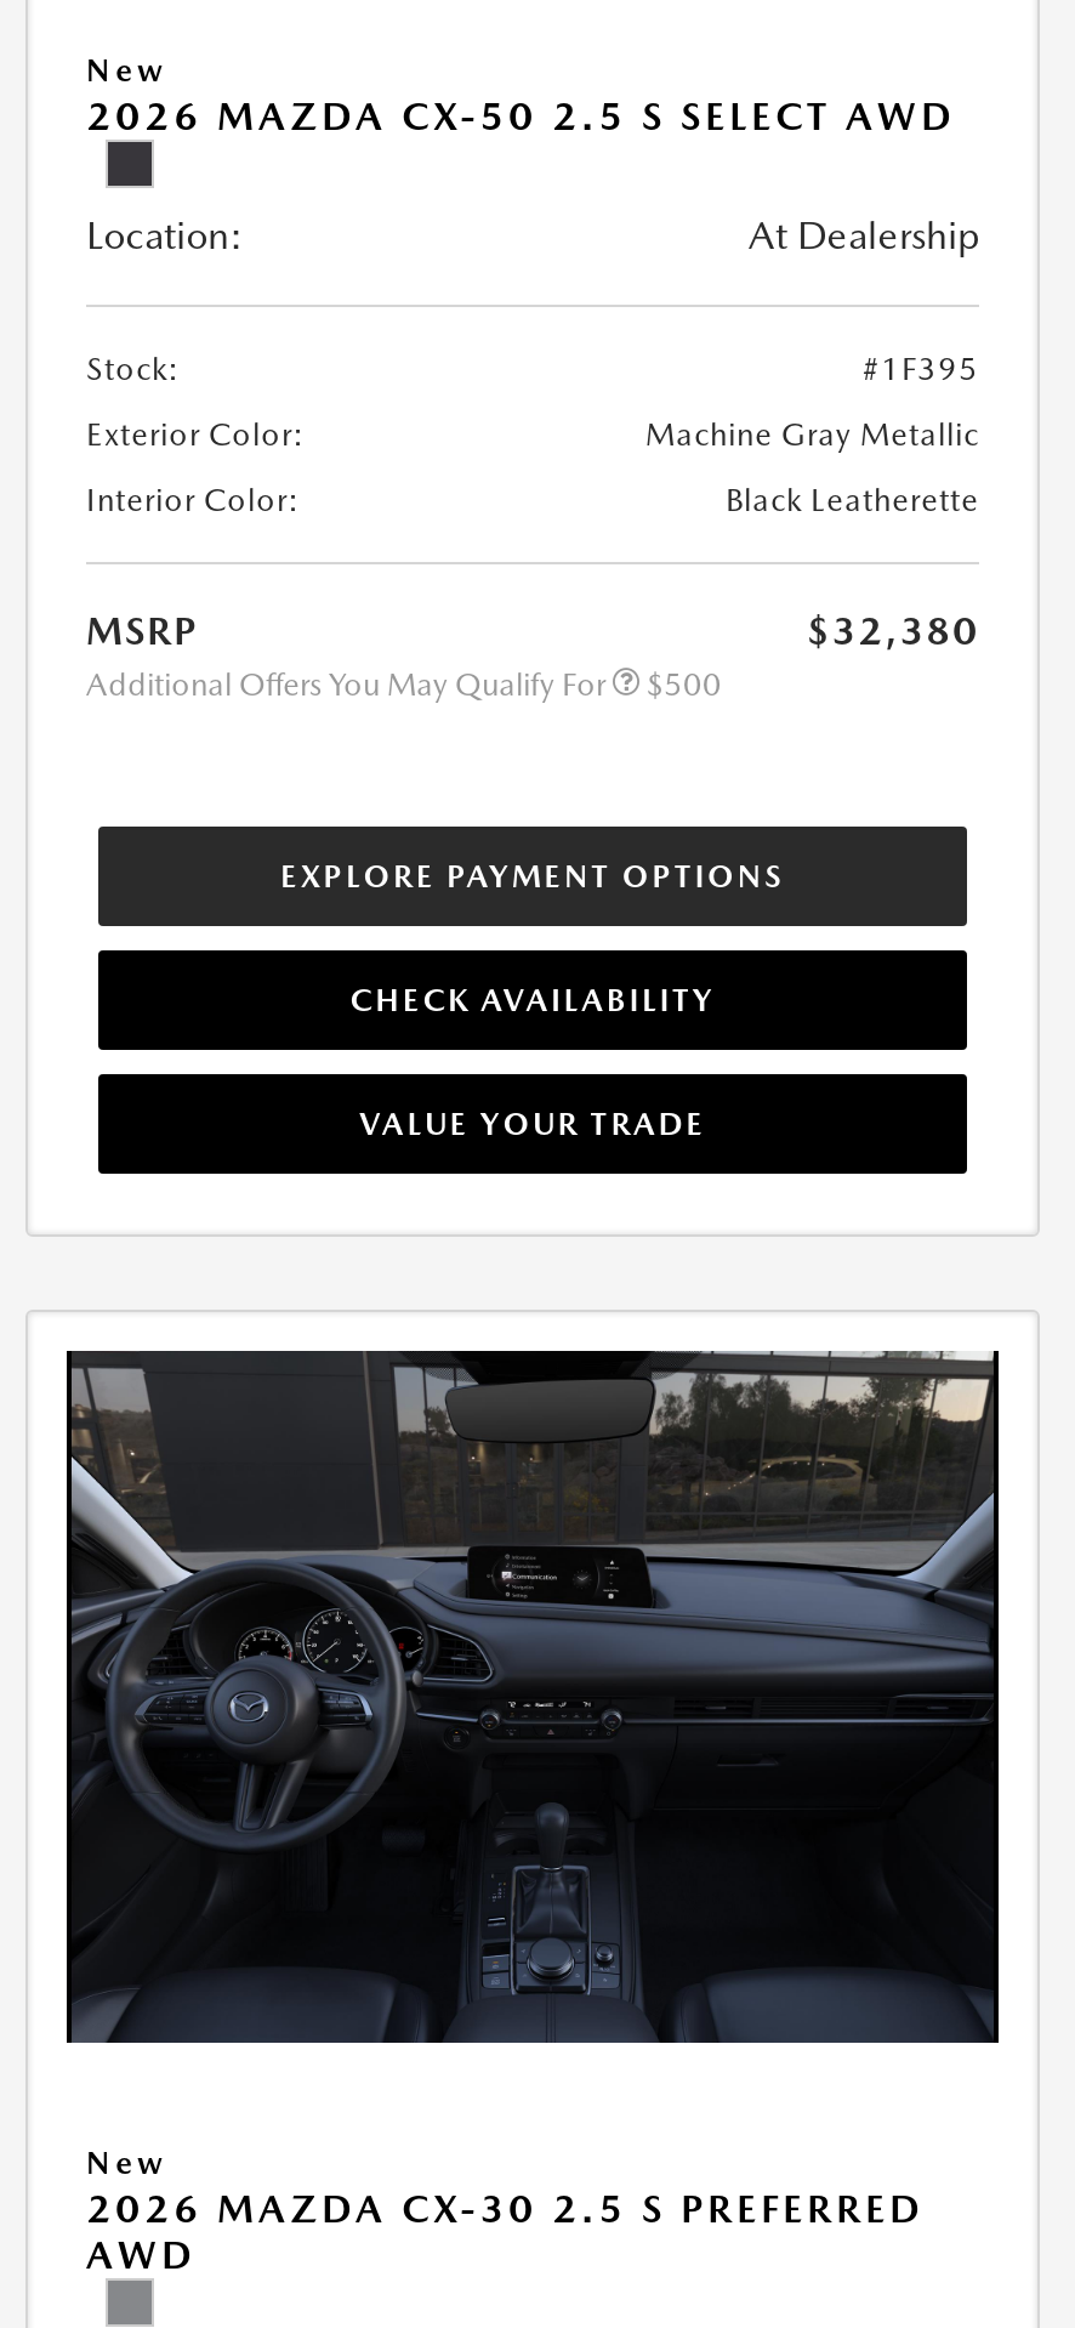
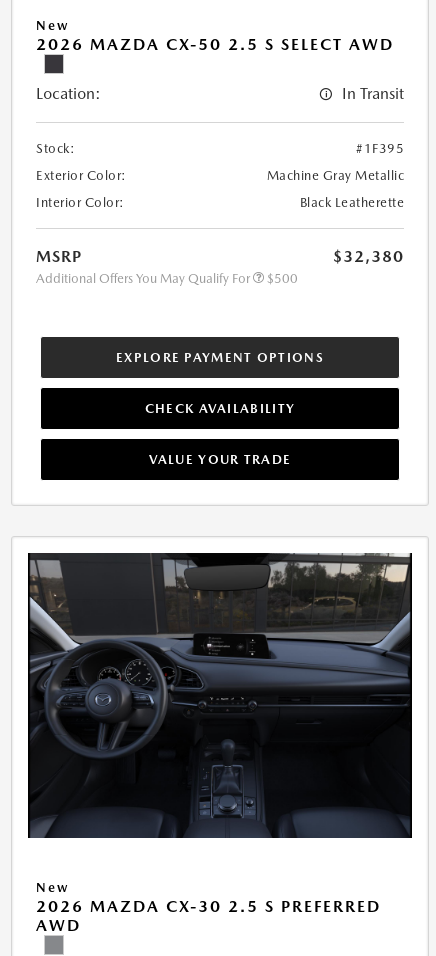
- At Dealership
+ In Transit
